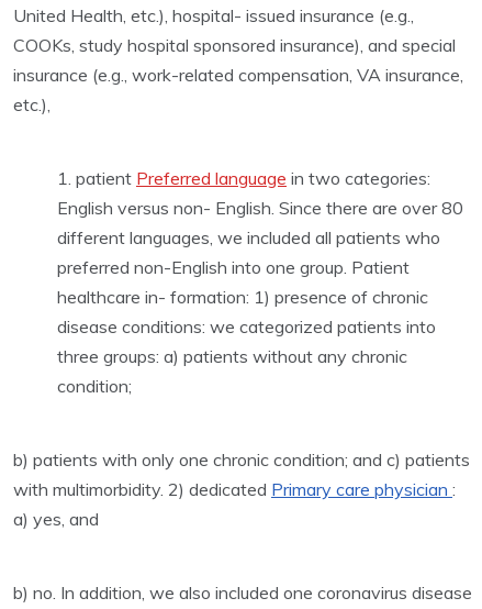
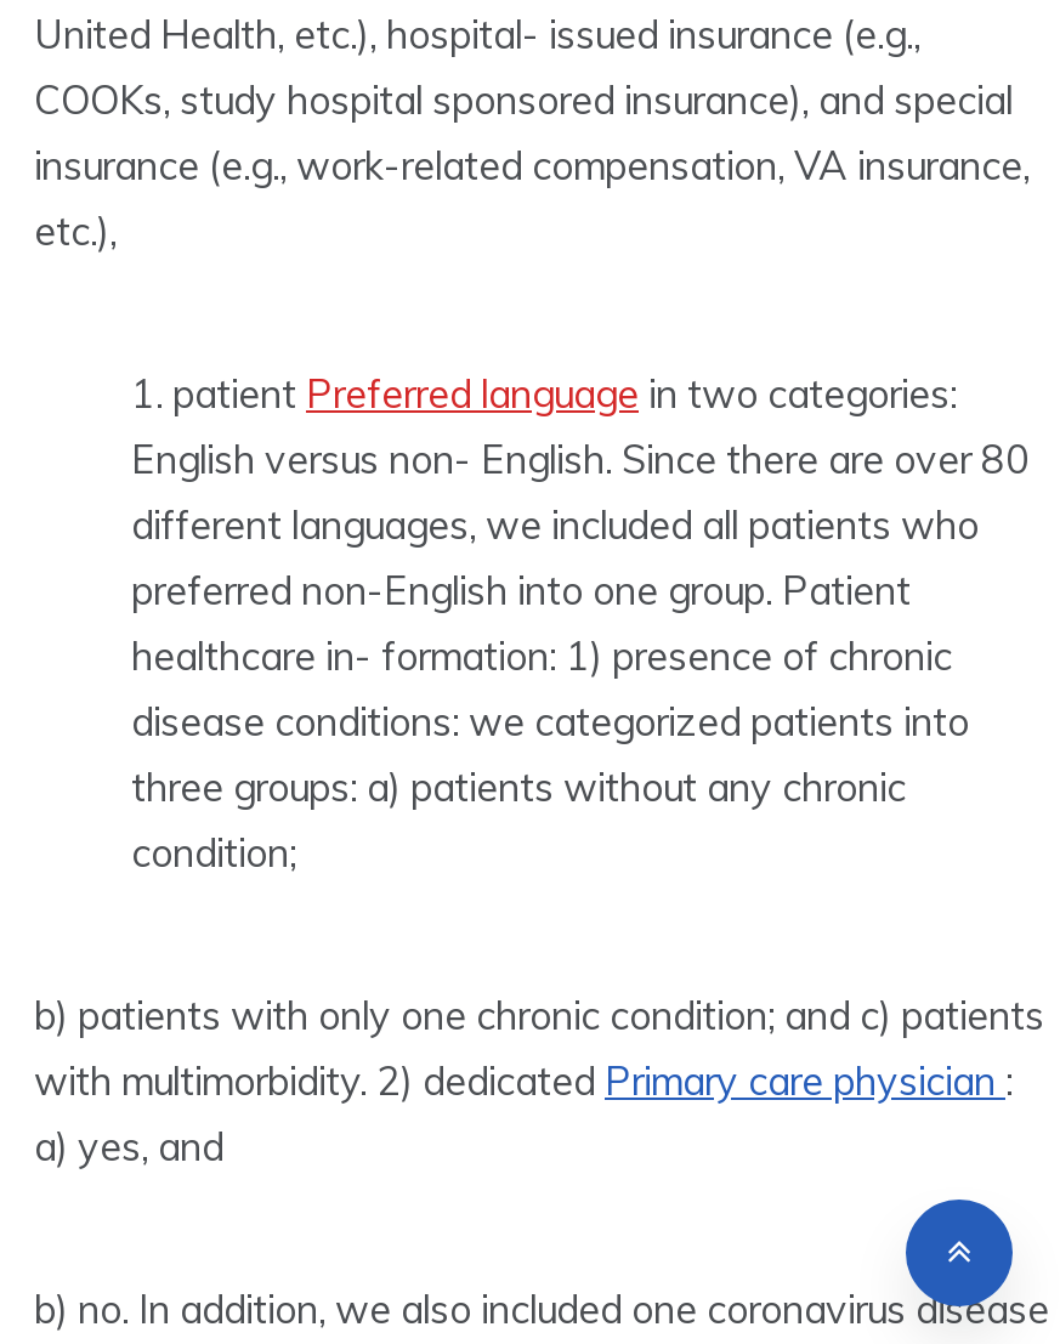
+ [image]
